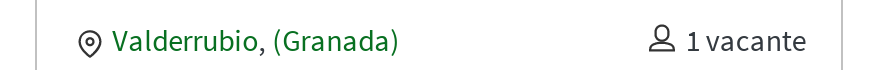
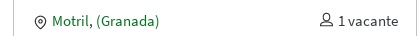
- Valderrubio, (Granada)
+ Motril, (Granada)
